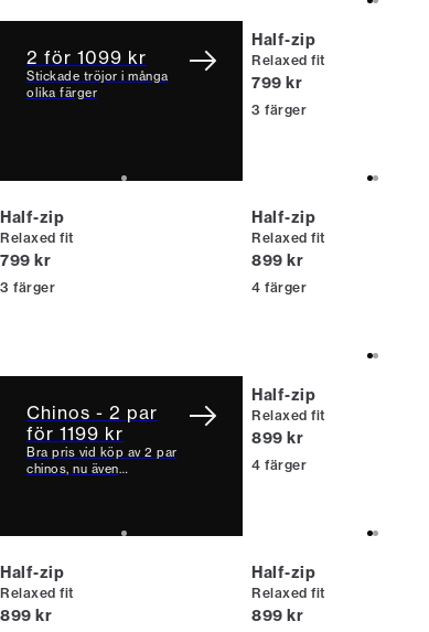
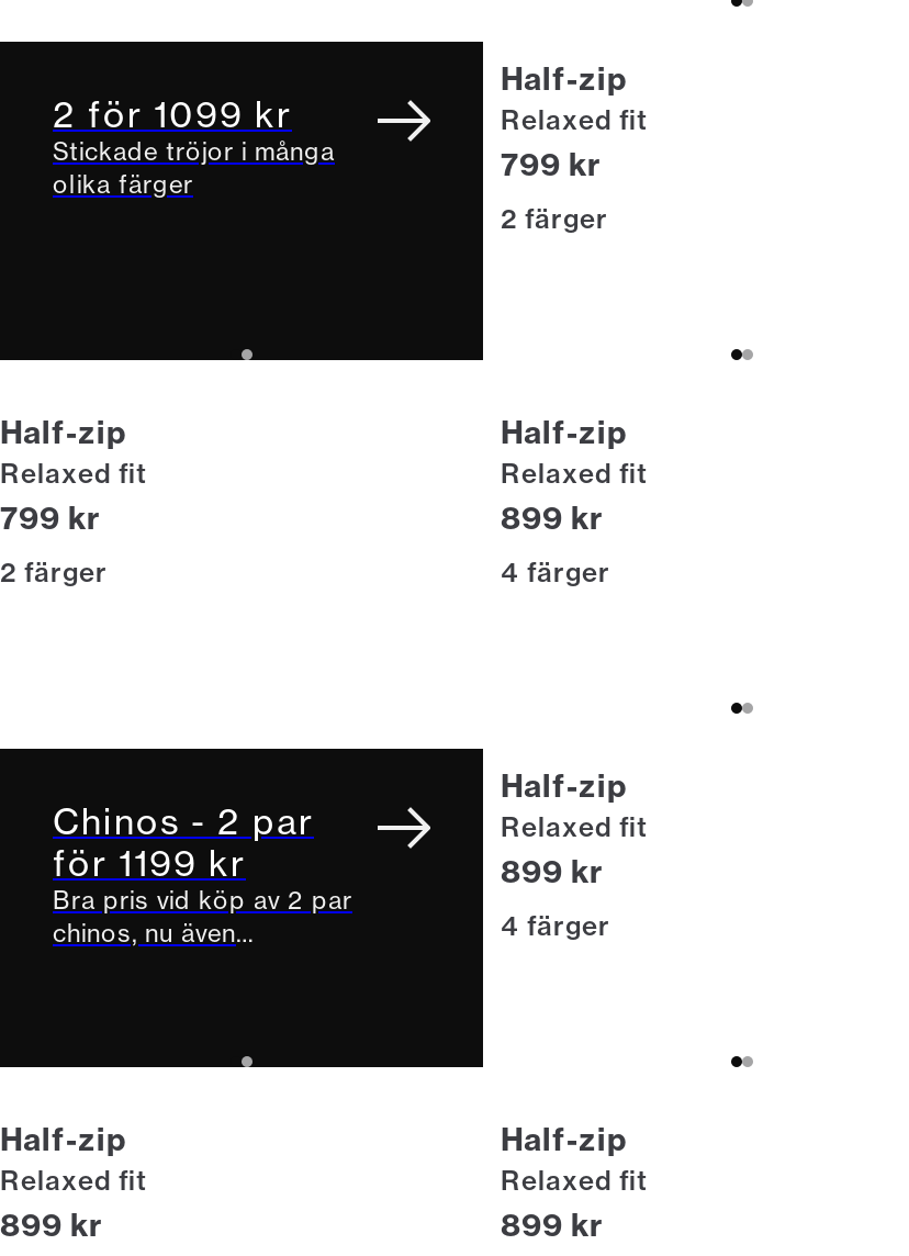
- 3 färger
+ 2 färger

- 3 färger
+ 2 färger
